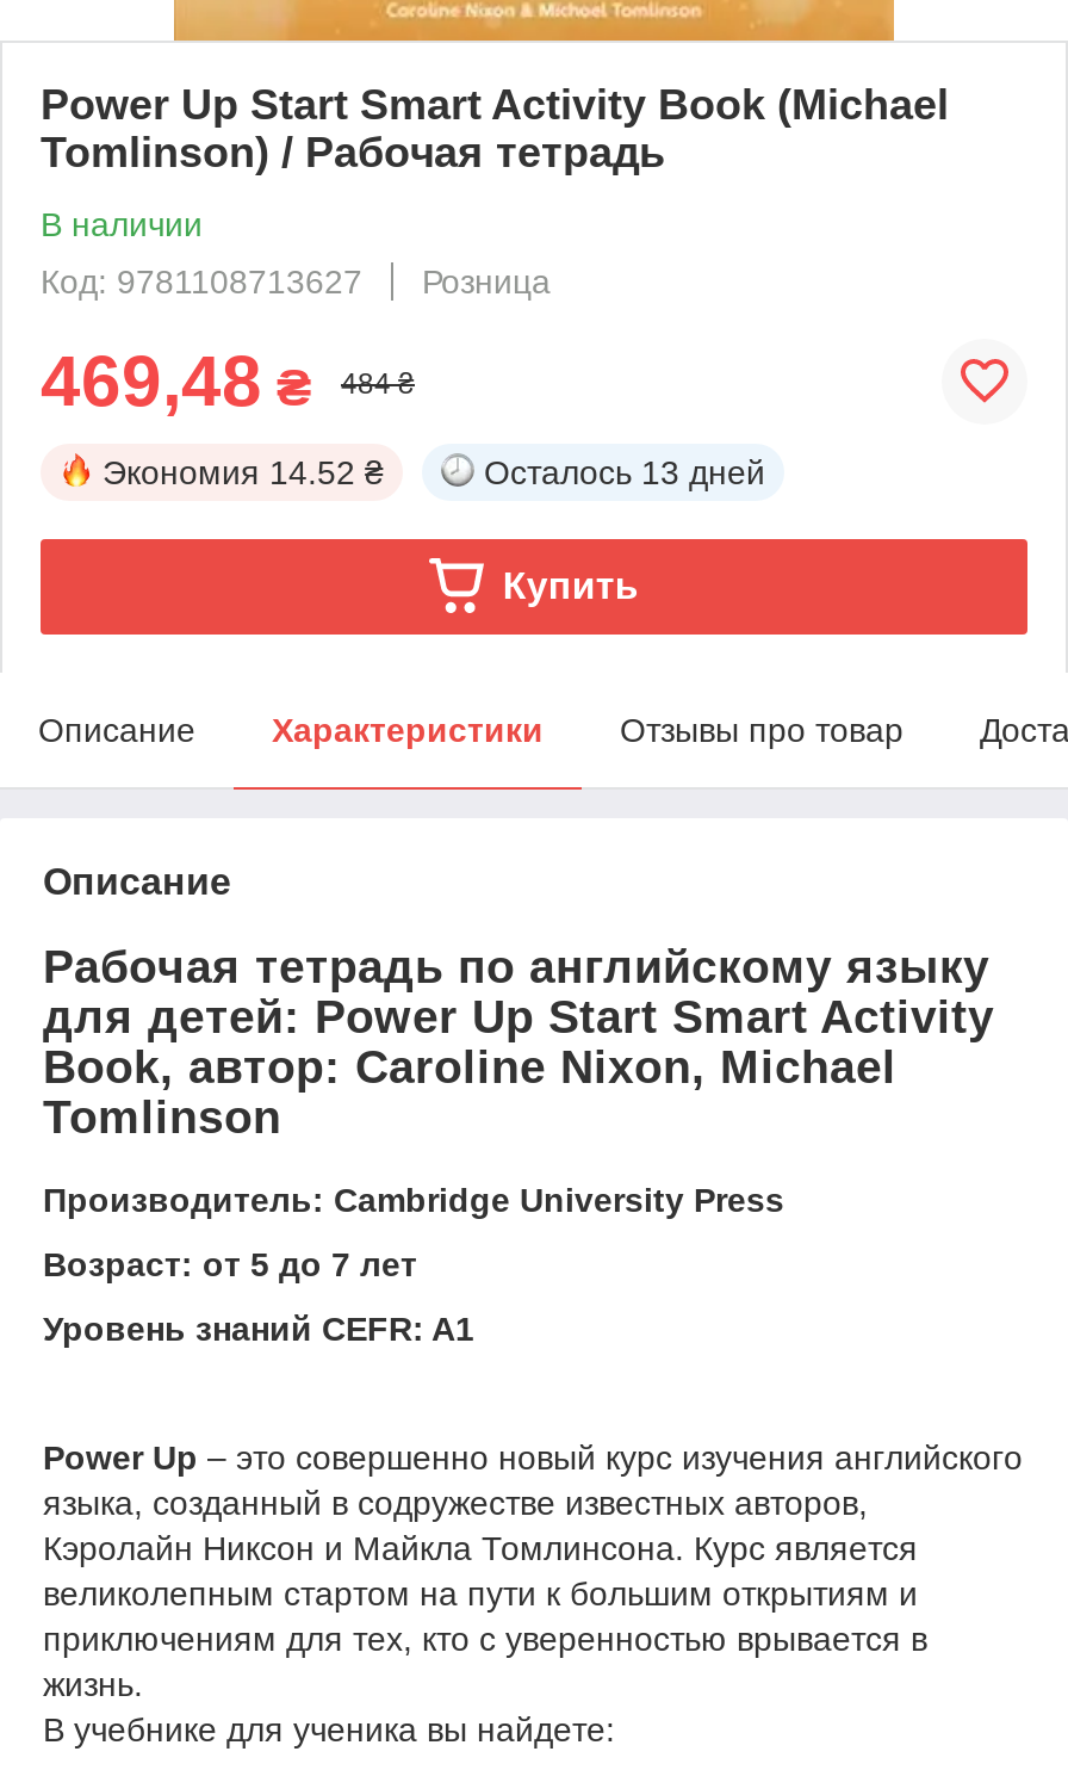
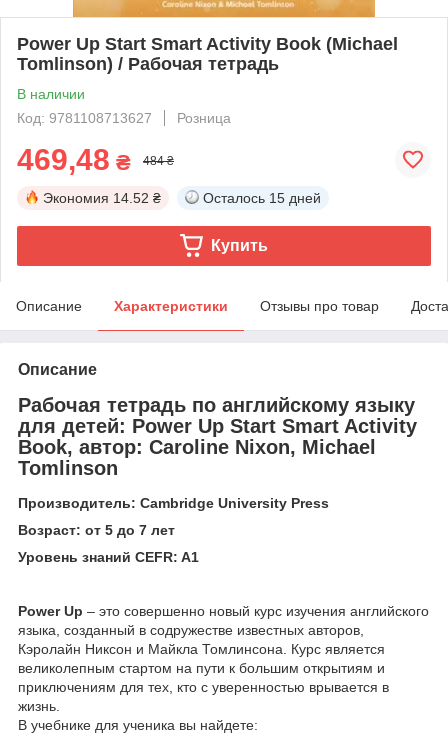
- Осталось 13 дней
+ Осталось 15 дней
